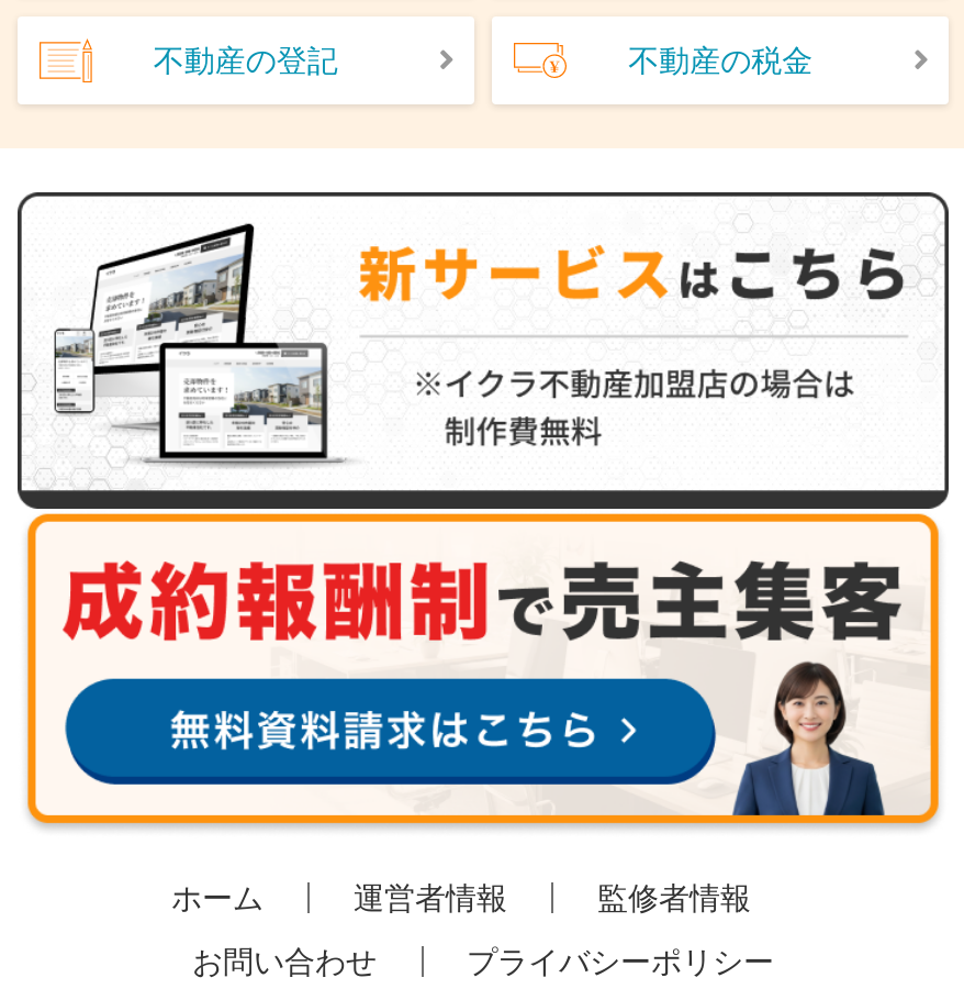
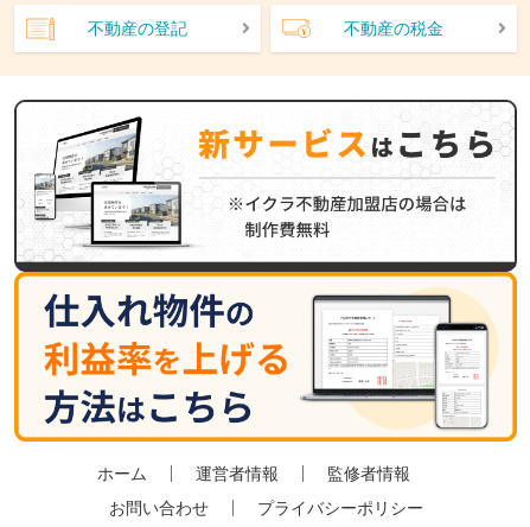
- [image]
+ [image]
